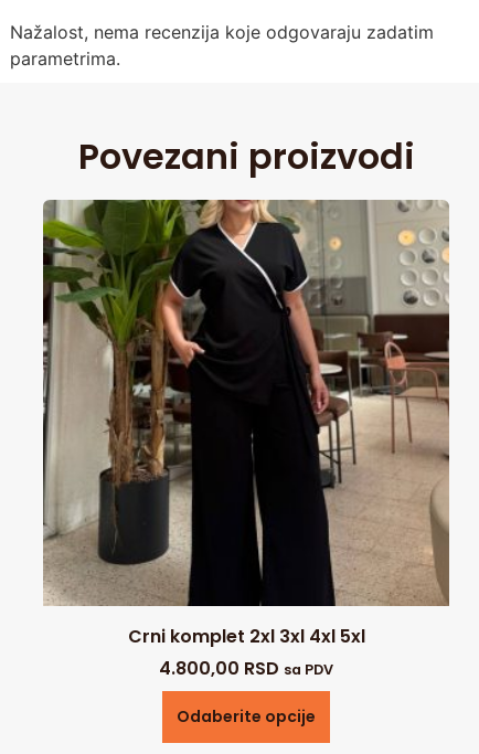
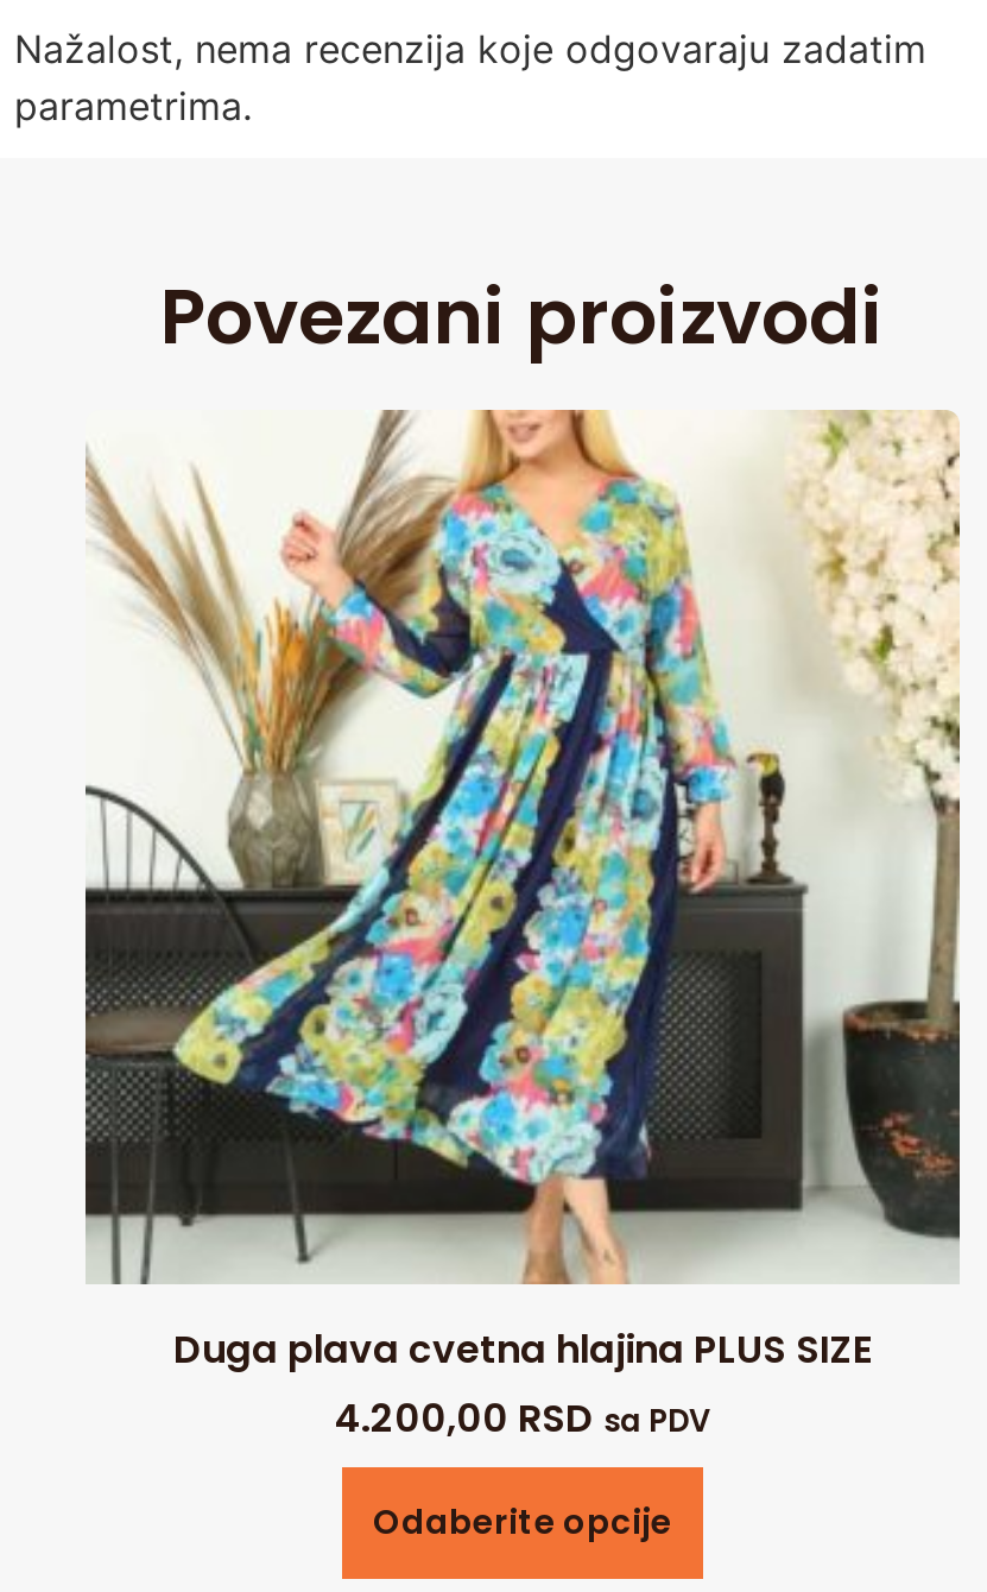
- [image]
- Crni komplet 2xl 3xl 4xl 5xl
- 4.800,00 RSD sa PDV
+ [image]
+ Duga plava cvetna hlajina PLUS SIZE
+ 4.200,00 RSD sa PDV
